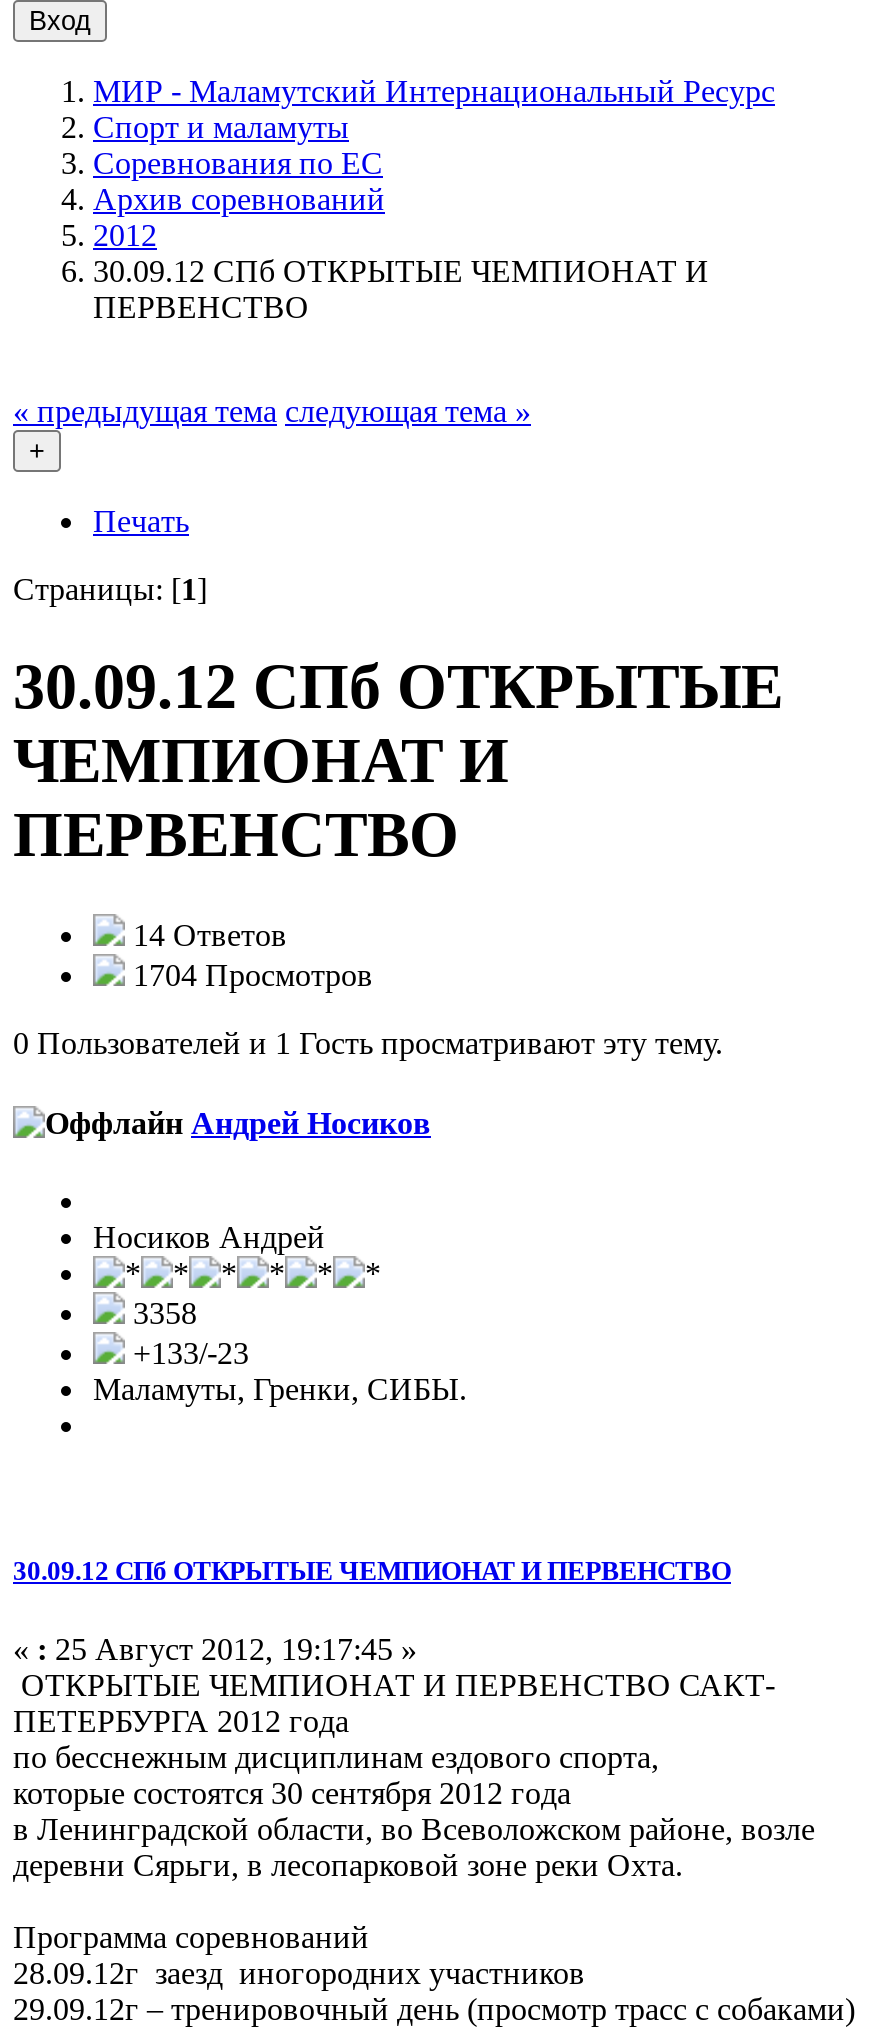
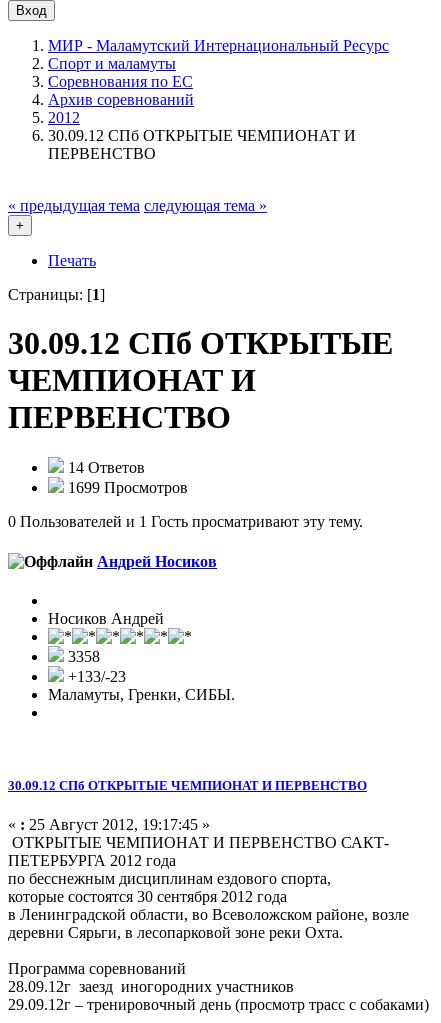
- 1704 Просмотров
+ 1699 Просмотров
